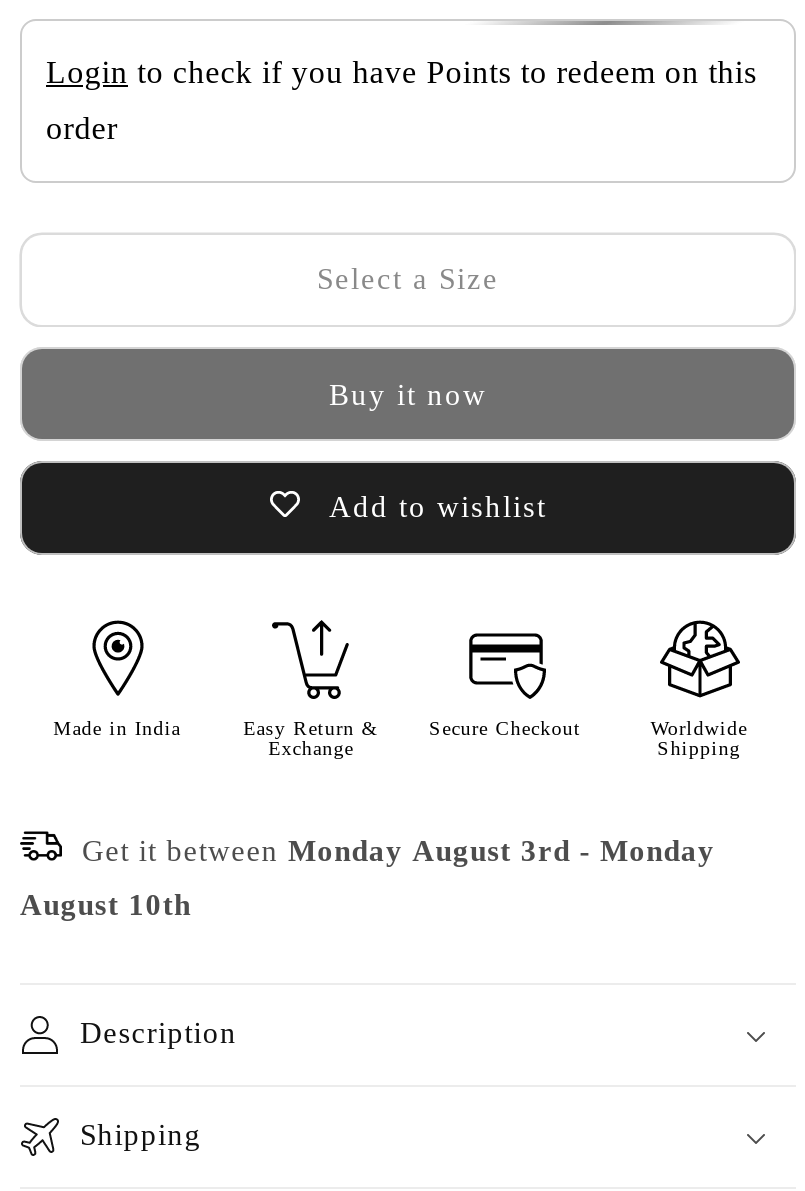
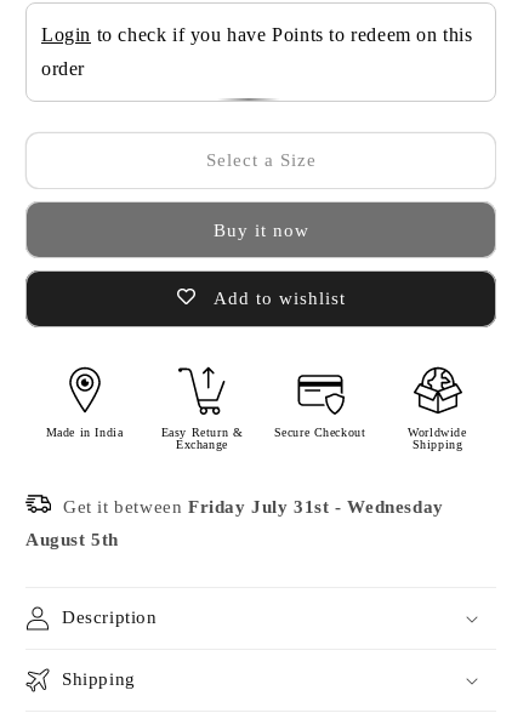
- Get it between Monday August 3rd - Monday
+ Get it between Friday July 31st - Wednesday

- August 10th
+ August 5th
